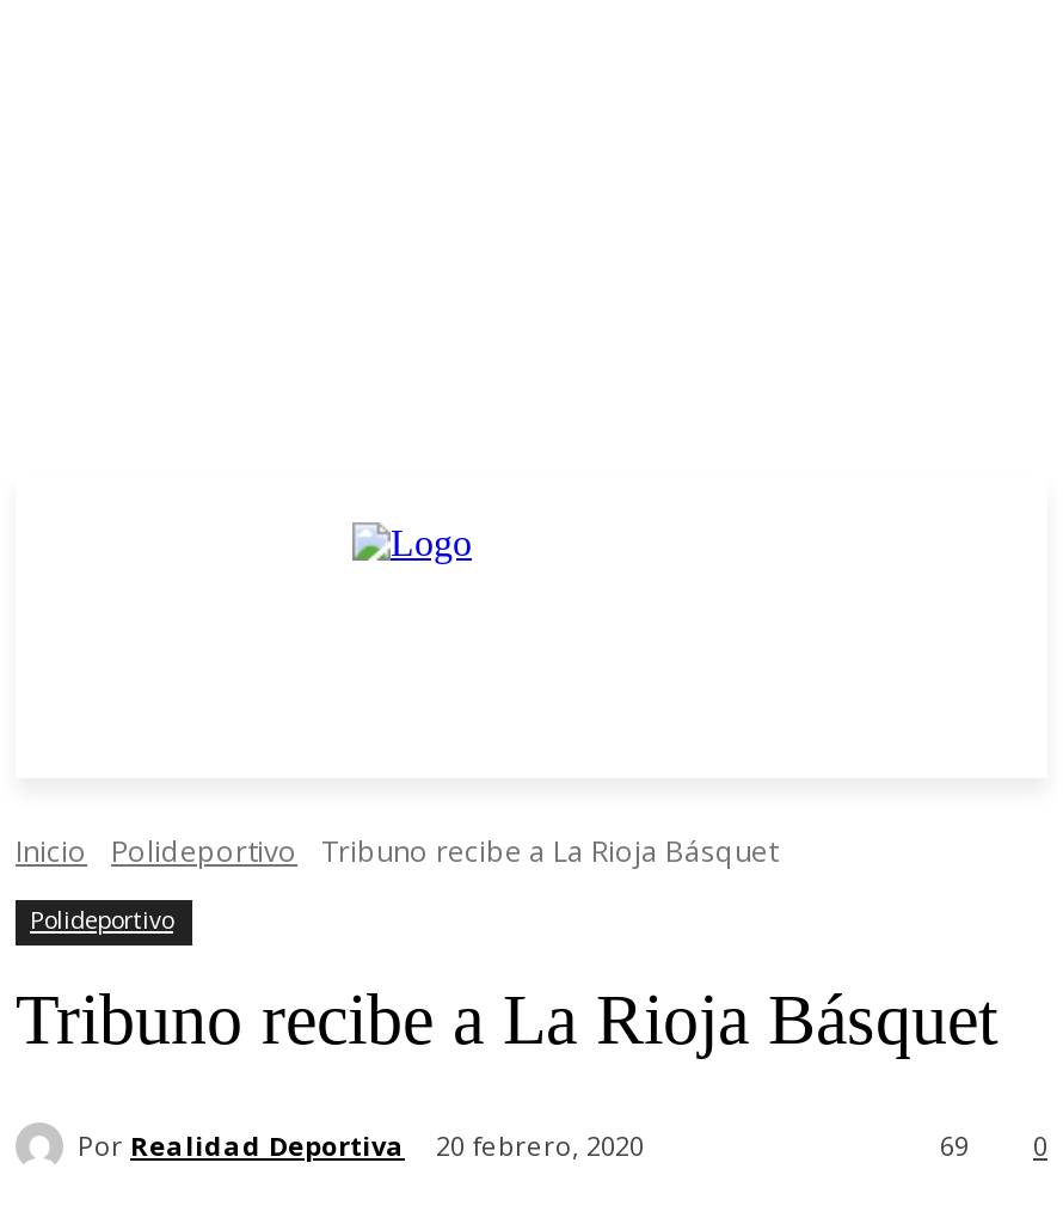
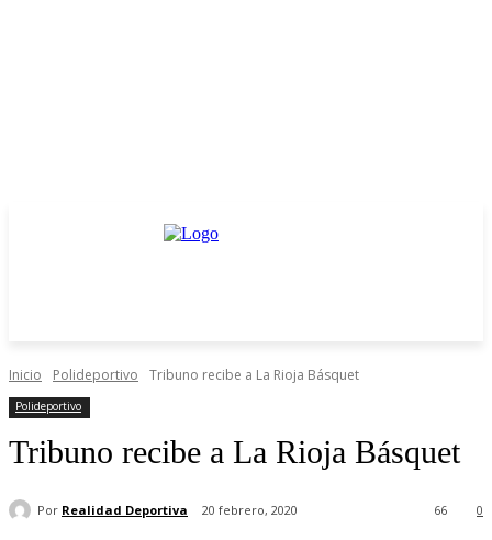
- 69 0
+ 66 0
